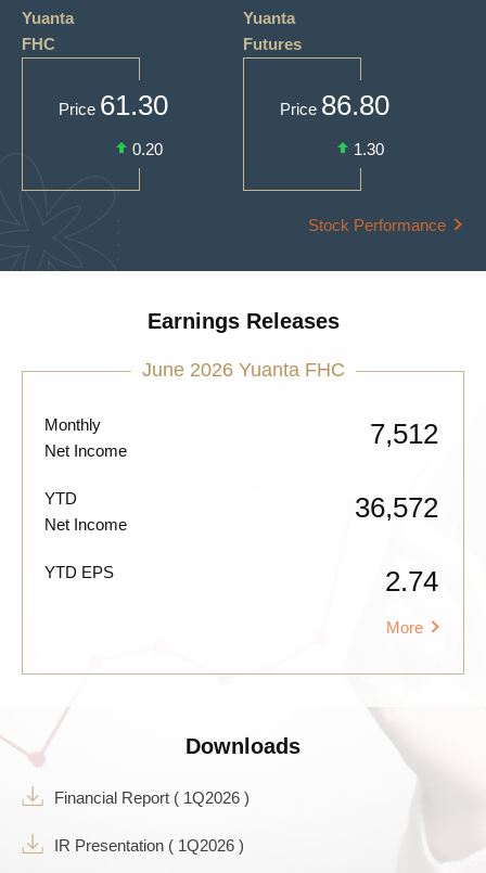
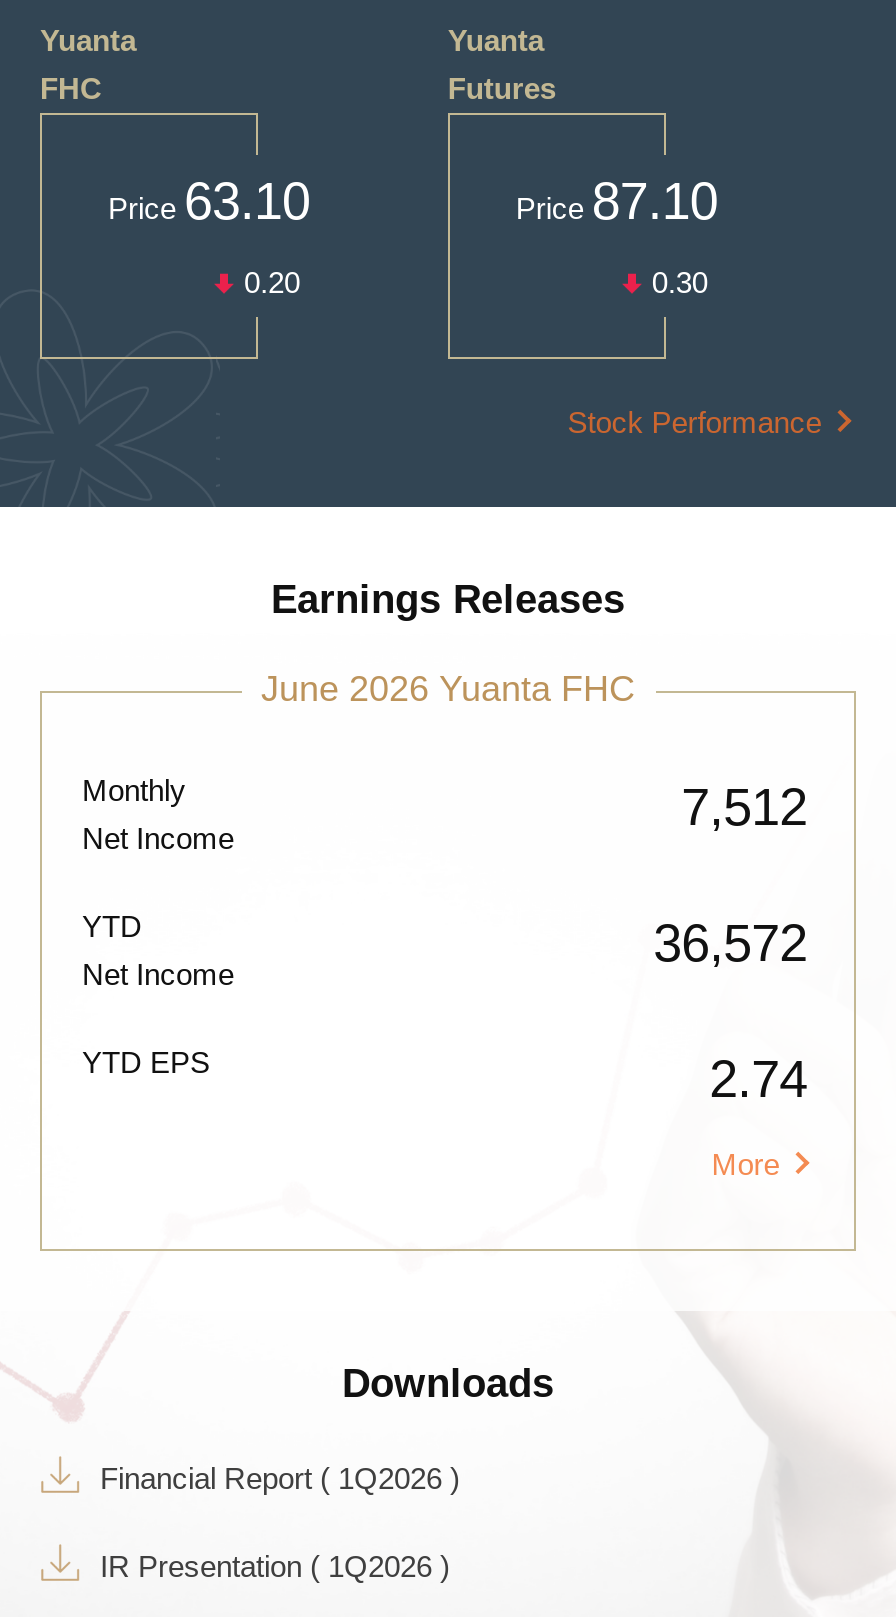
- Price 61.30
+ Price 63.10

- Price 86.80
+ Price 87.10

- 1.30
+ 0.30
